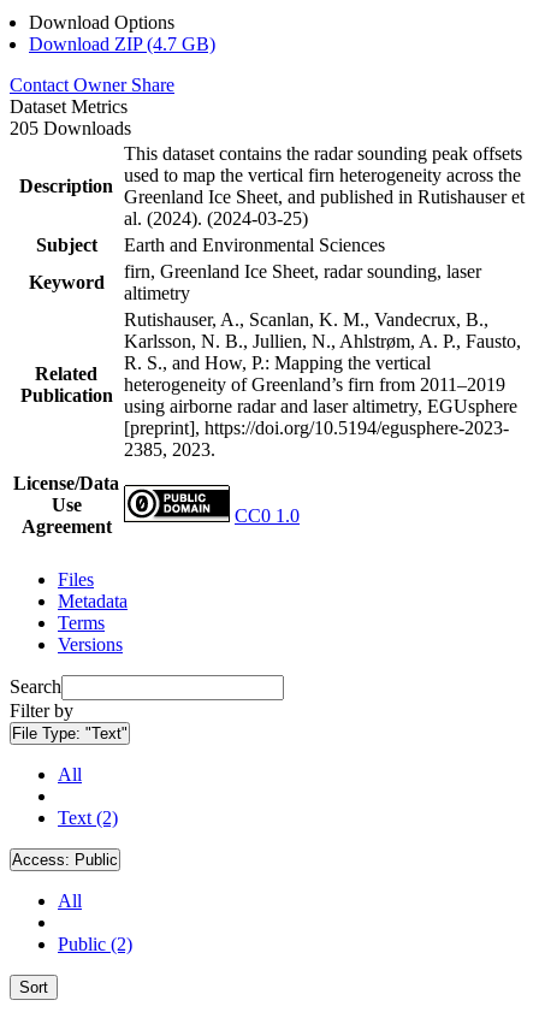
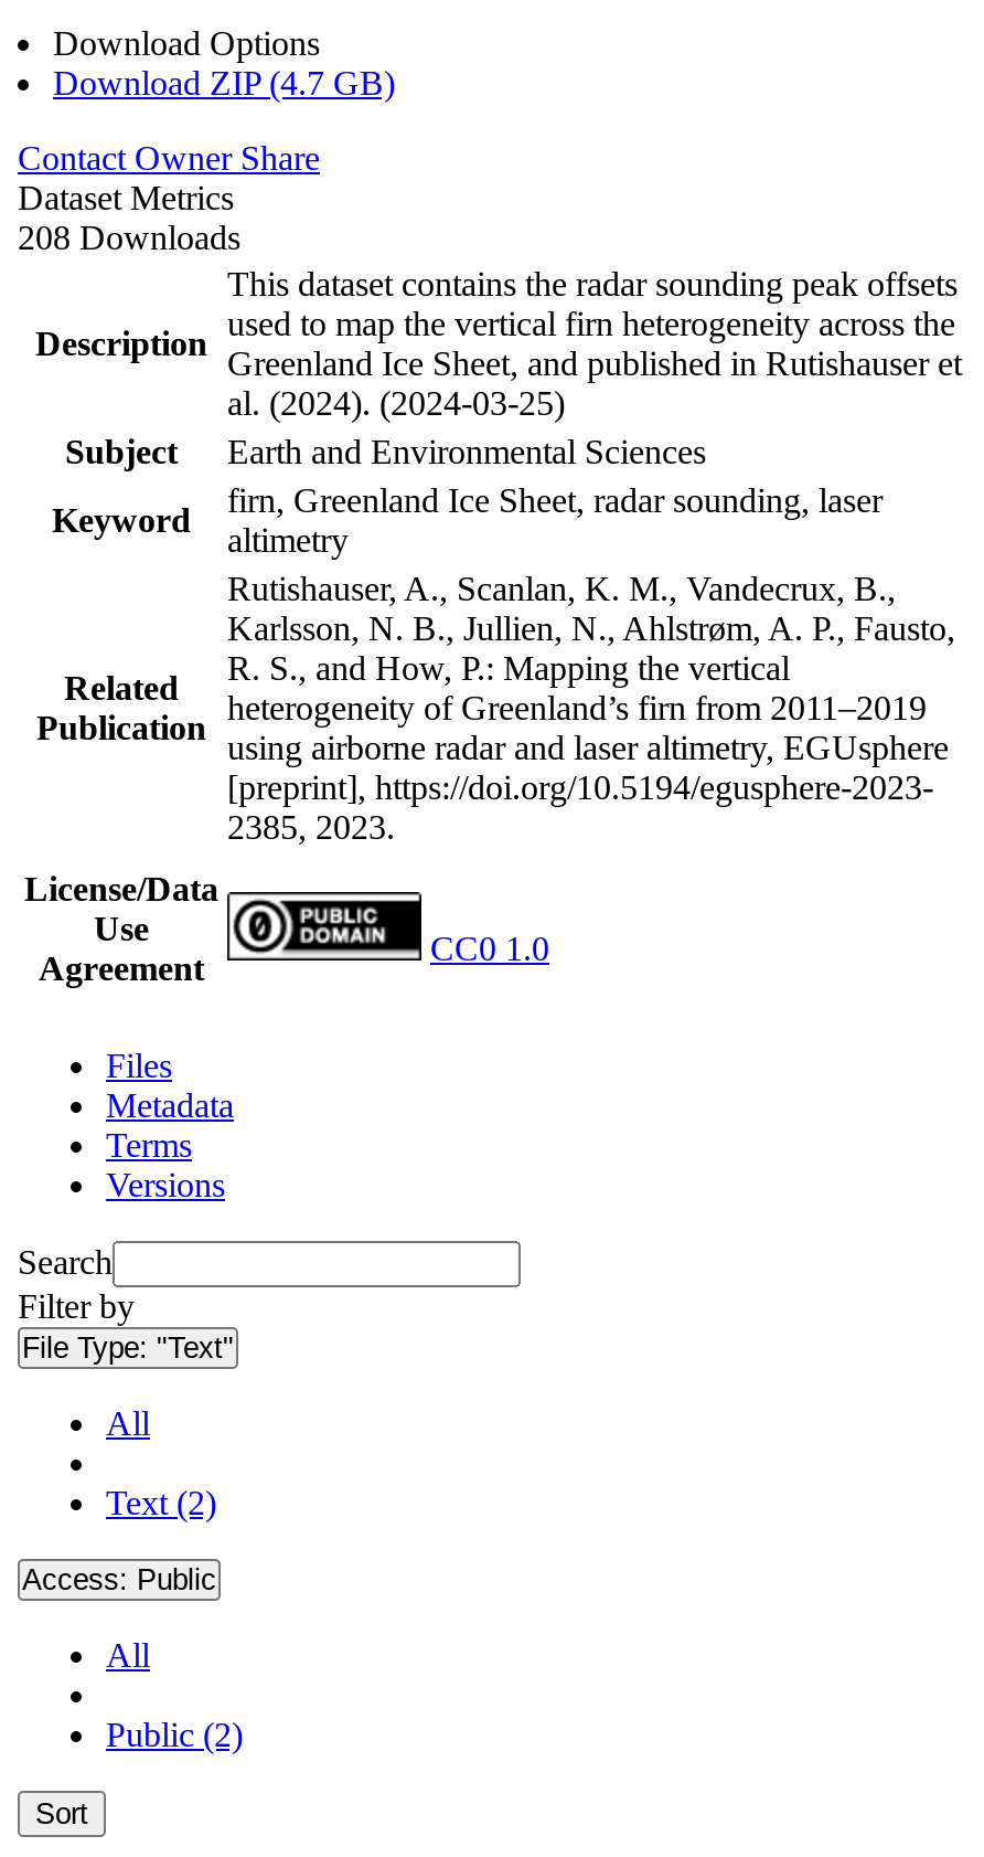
- 205 Downloads
+ 208 Downloads
